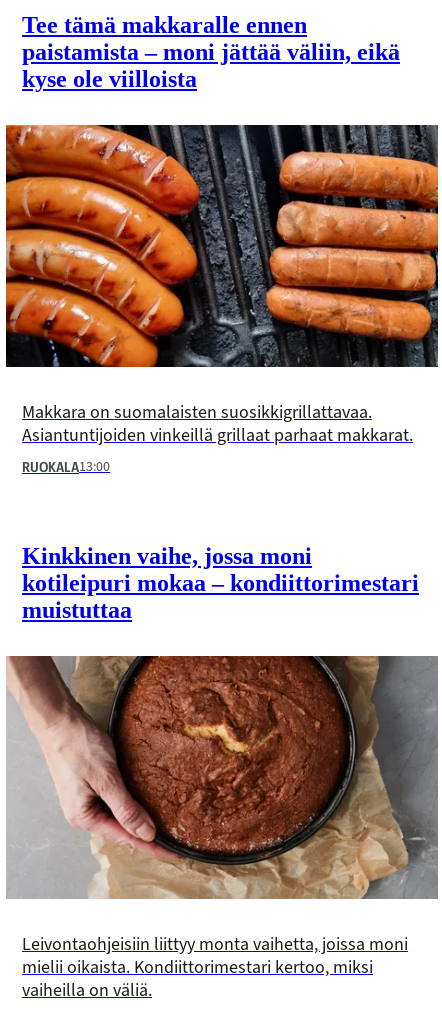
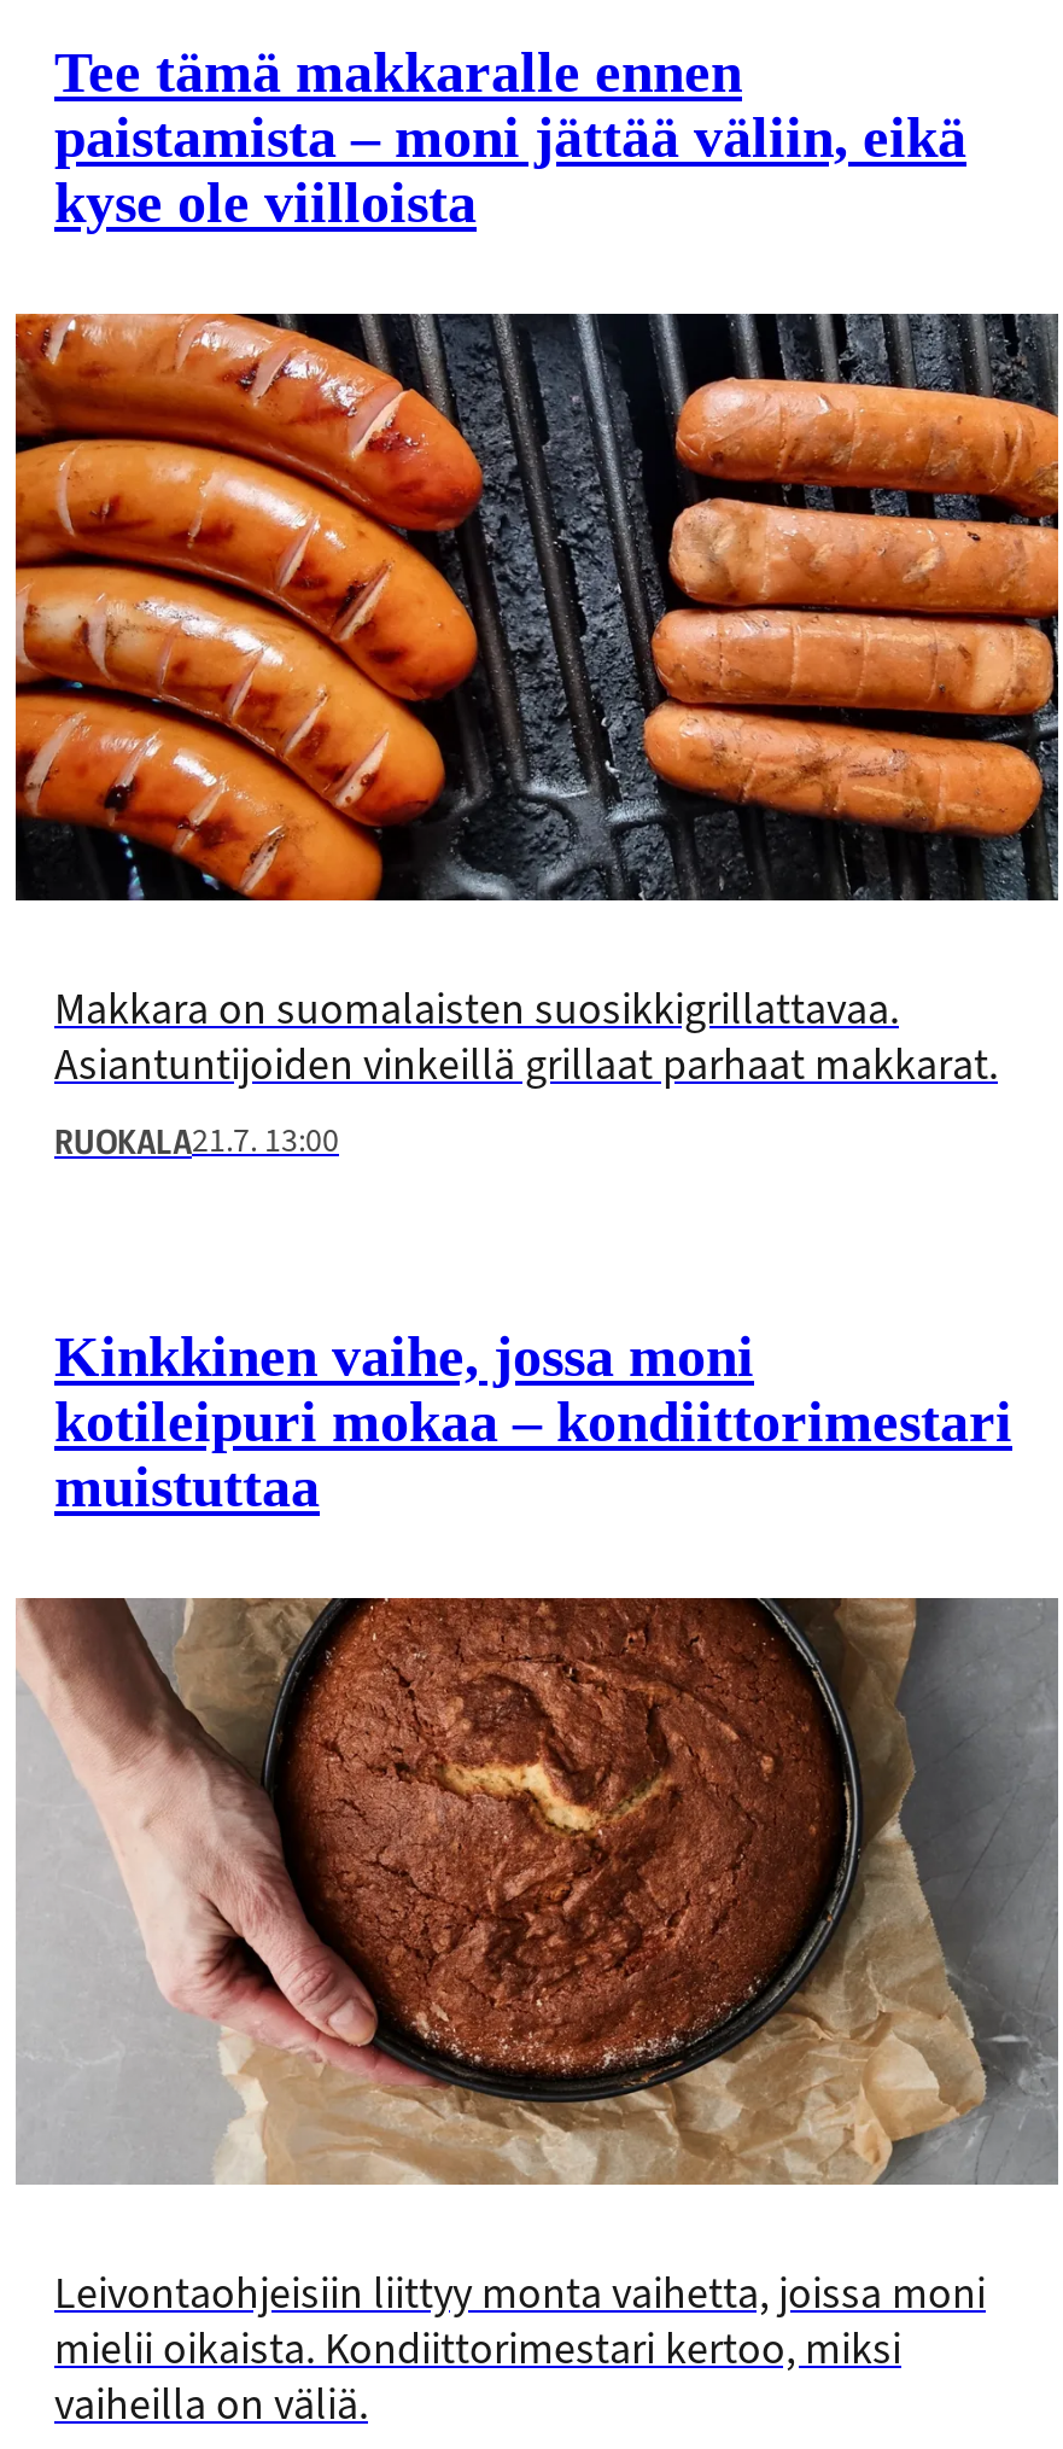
- RUOKALA13:00
+ RUOKALA21.7. 13:00
